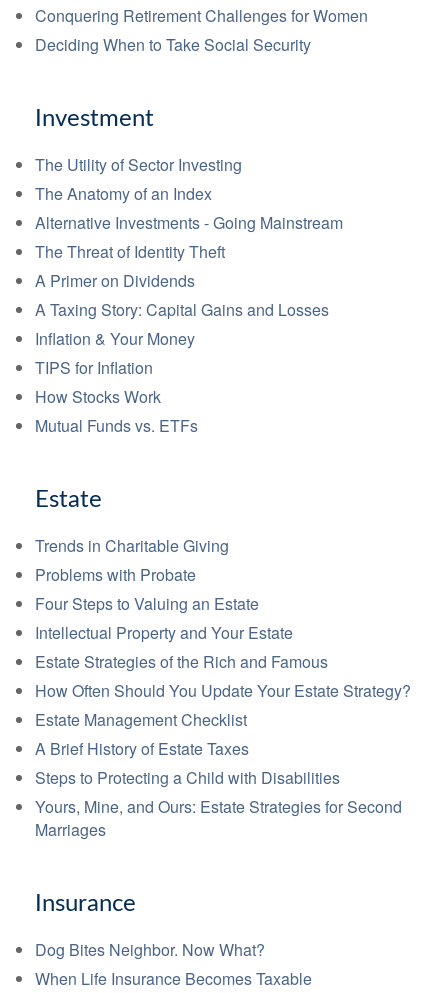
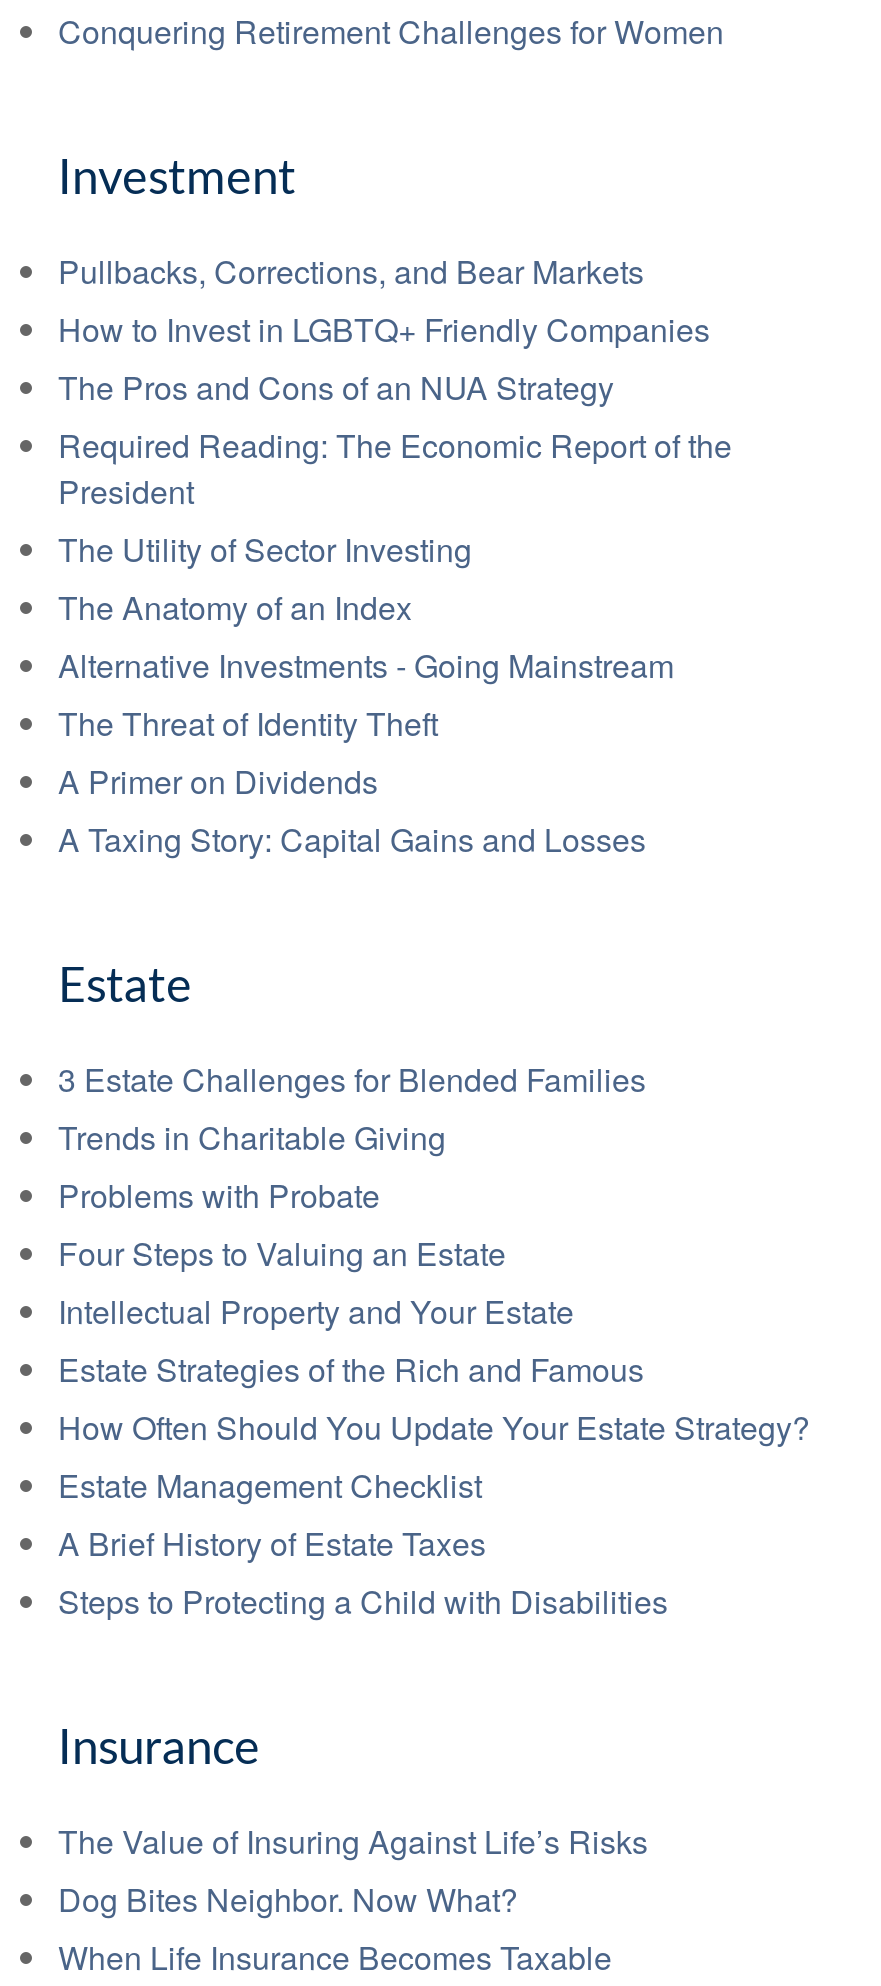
- Deciding When to Take Social Security

moved up: Investment

+ Pullbacks, Corrections, and Bear Markets
+ How to Invest in LGBTQ+ Friendly Companies
+ The Pros and Cons of an NUA Strategy
+ Required Reading: The Economic Report of the
+ President

moved down: The Utility of Sector Investing | The Anatomy of an Index | Alternative Investments - Going Mainstream | The Threat of Identity Theft | A Primer on Dividends | A Taxing Story: Capital Gains and Losses

- Inflation & Your Money
- TIPS for Inflation
- How Stocks Work
- Mutual Funds vs. ETFs

+ 3 Estate Challenges for Blended Families

moved down: Trends in Charitable Giving | Problems with Probate | Four Steps to Valuing an Estate | ... | A Brief History of Estate Taxes | Steps to Protecting a Child with Disabilities

- Yours, Mine, and Ours: Estate Strategies for Second
- Marriages

moved up: Insurance

+ The Value of Insuring Against Life’s Risks
